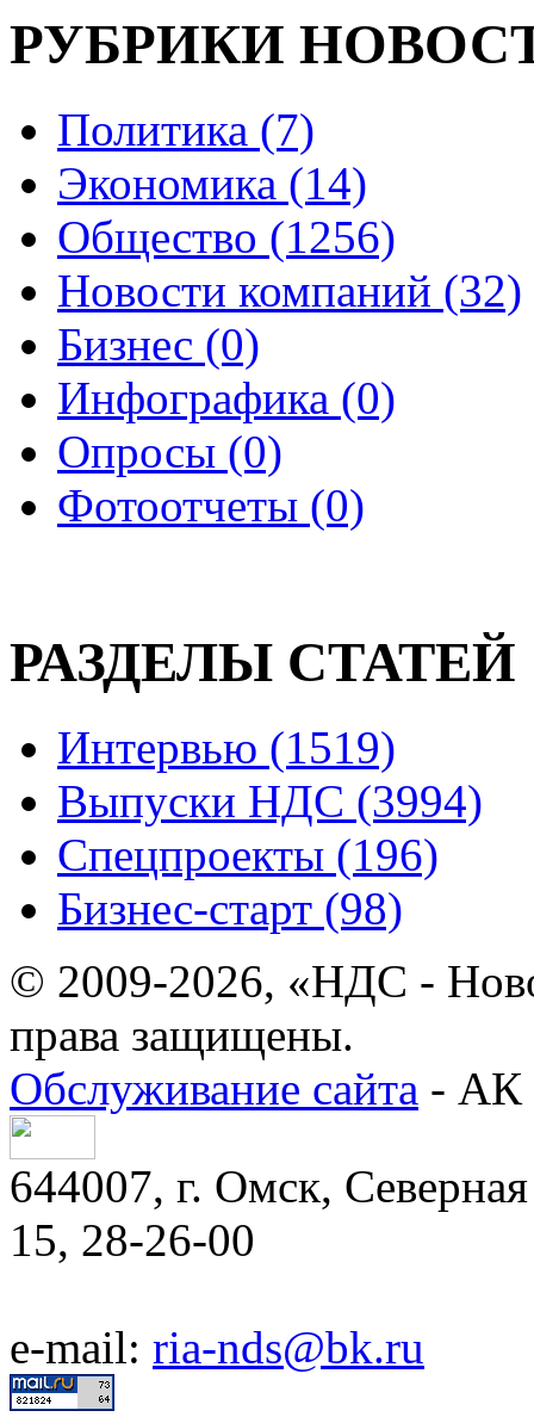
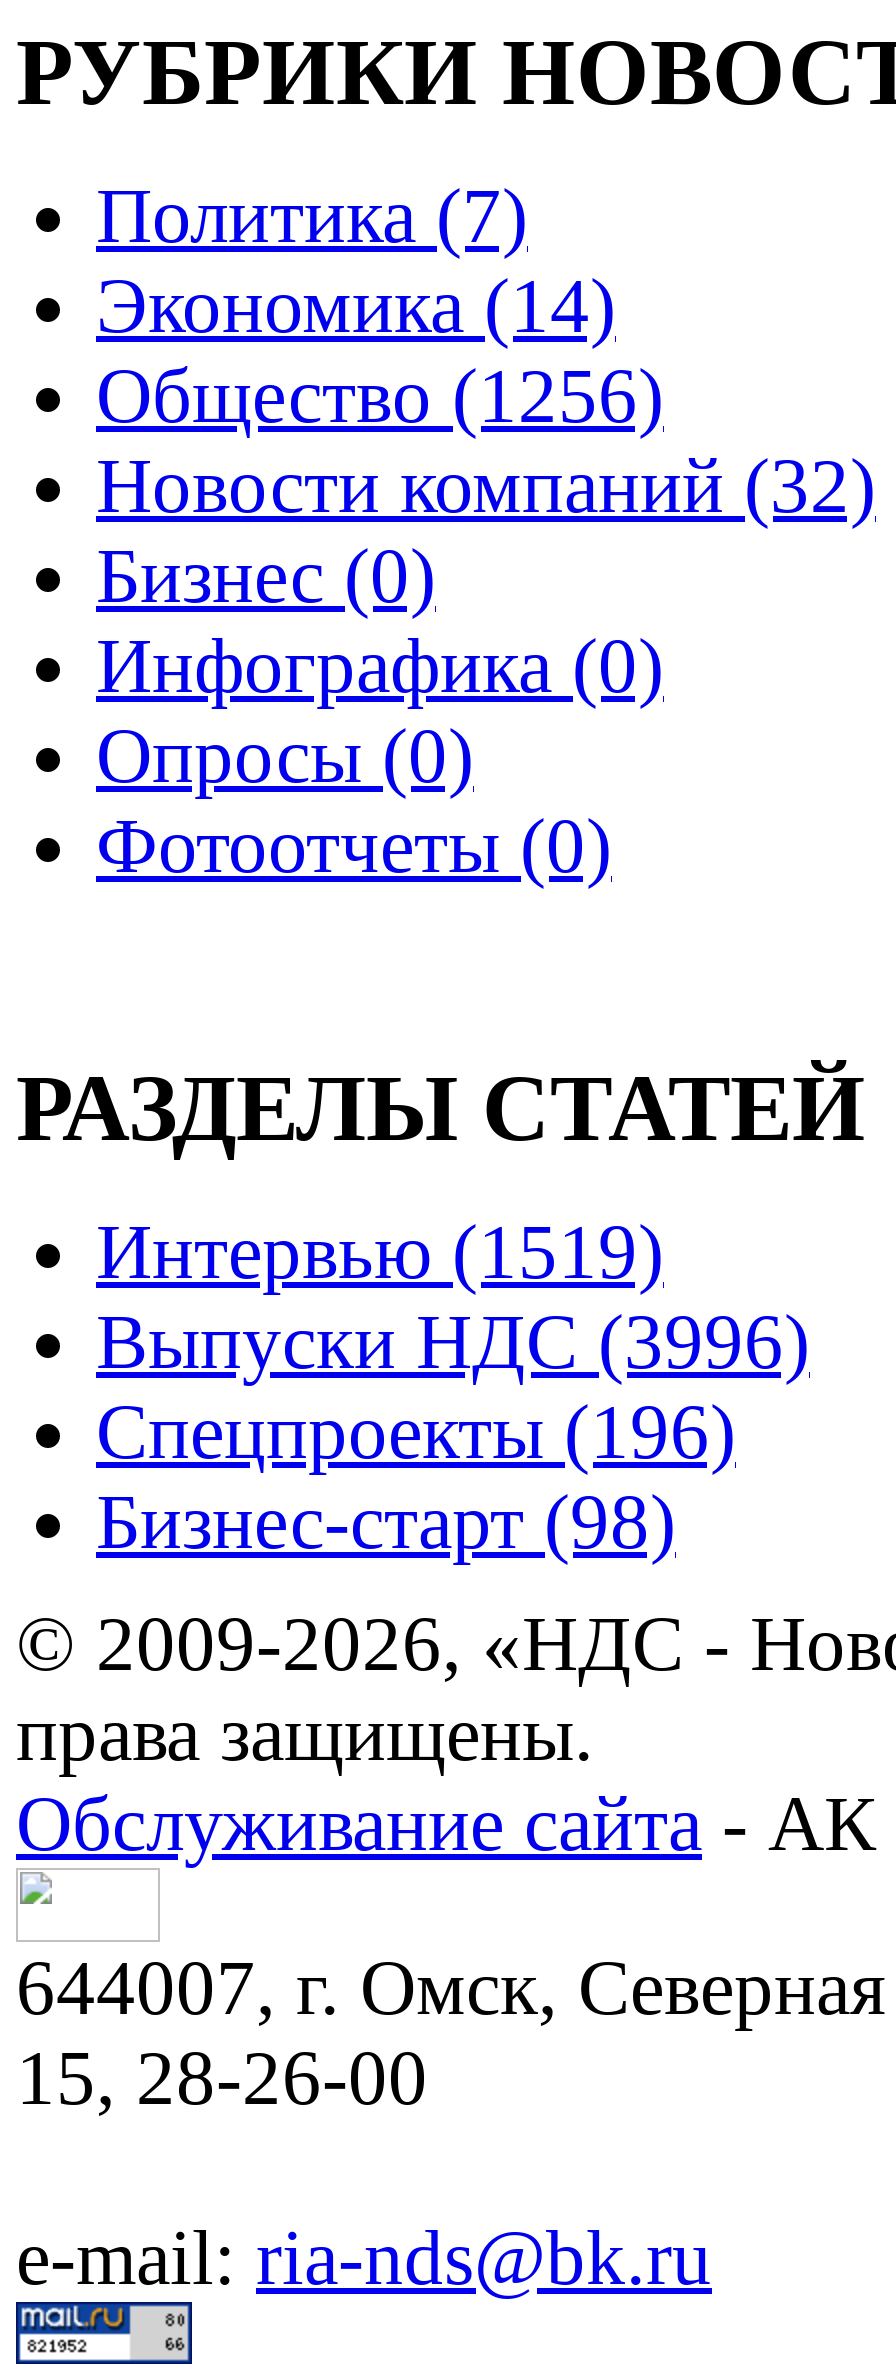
- Выпуски НДС (3994)
+ Выпуски НДС (3996)
